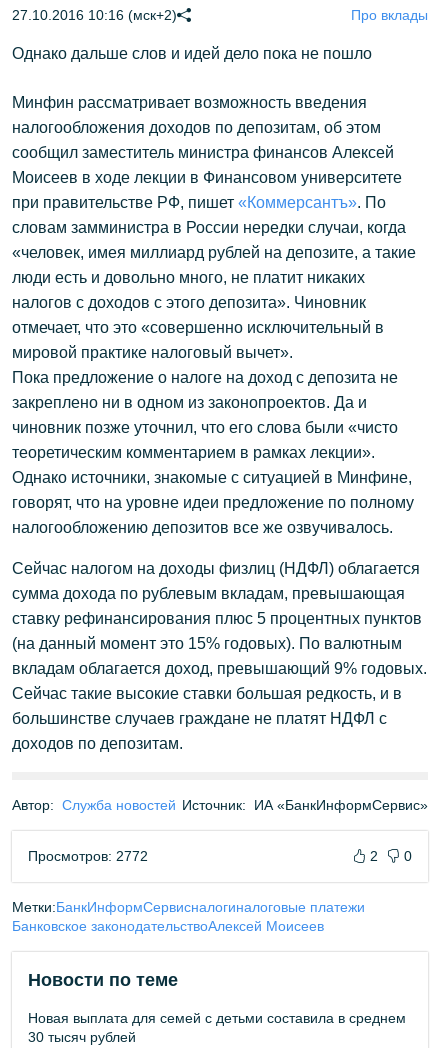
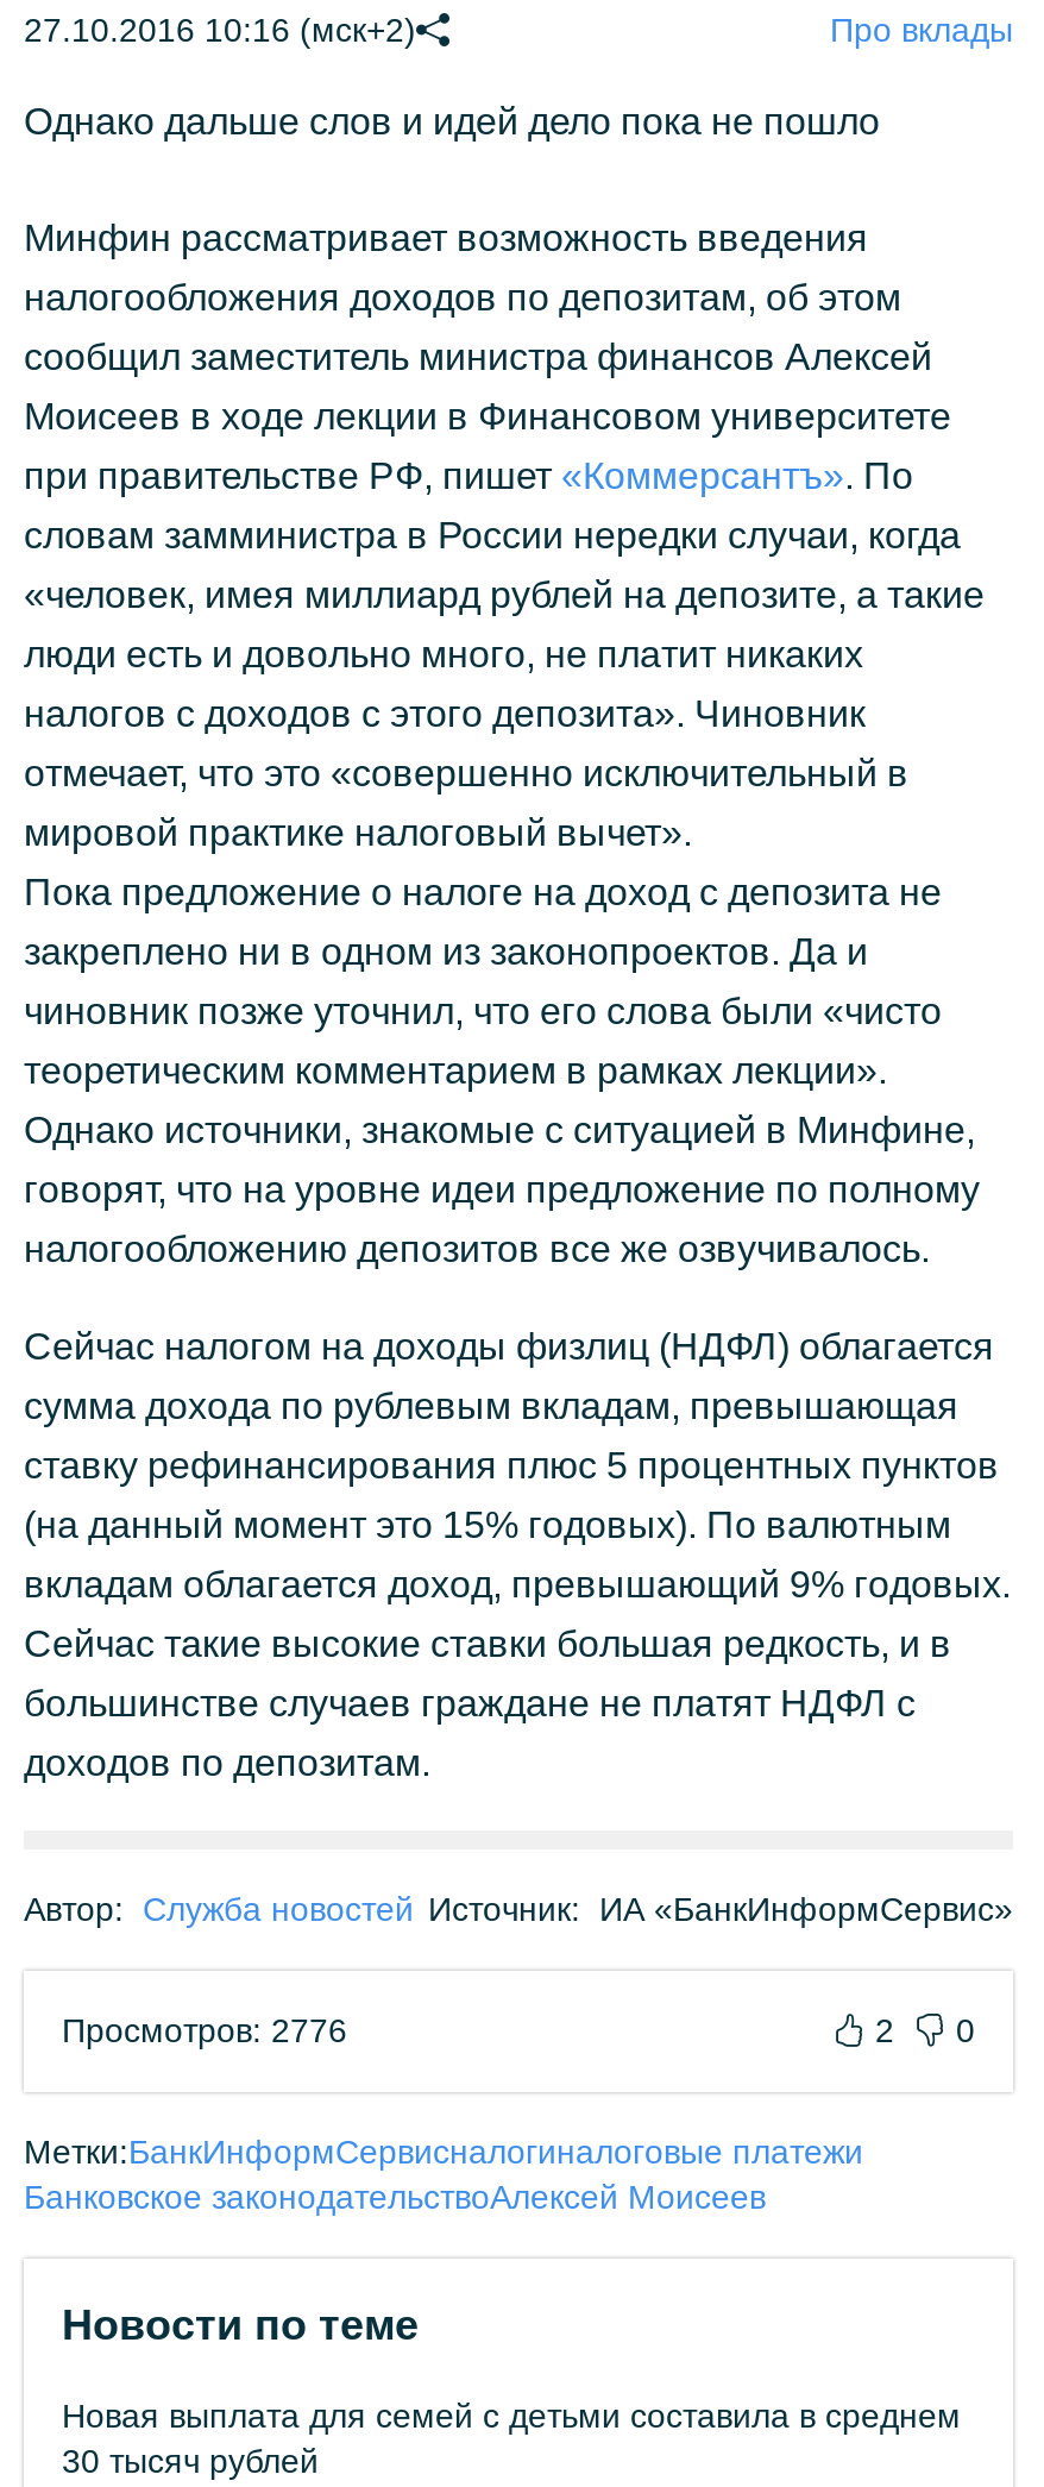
- Просмотров: 2772
+ Просмотров: 2776
